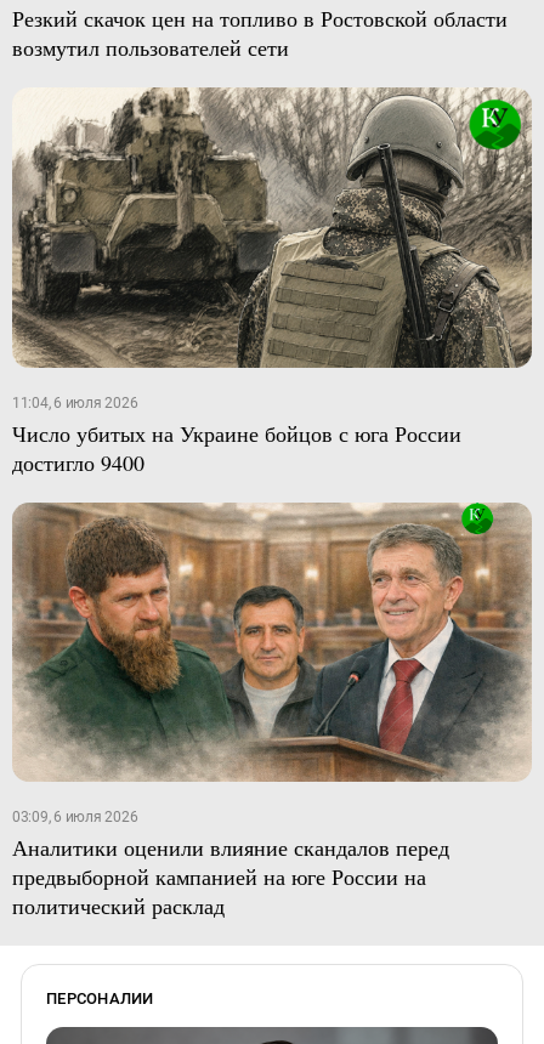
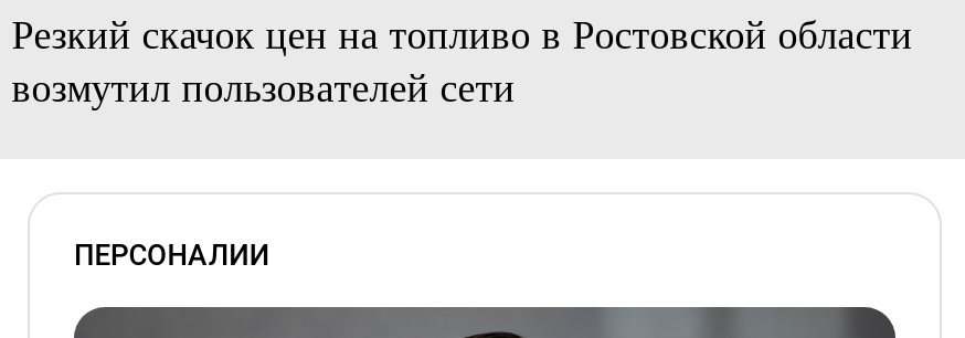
- [image]
- 11:04, 6 июля 2026
- Число убитых на Украине бойцов с юга России
- достигло 9400

- [image]
- 03:09, 6 июля 2026
- Аналитики оценили влияние скандалов перед
- предвыборной кампанией на юге России на
- политический расклад
